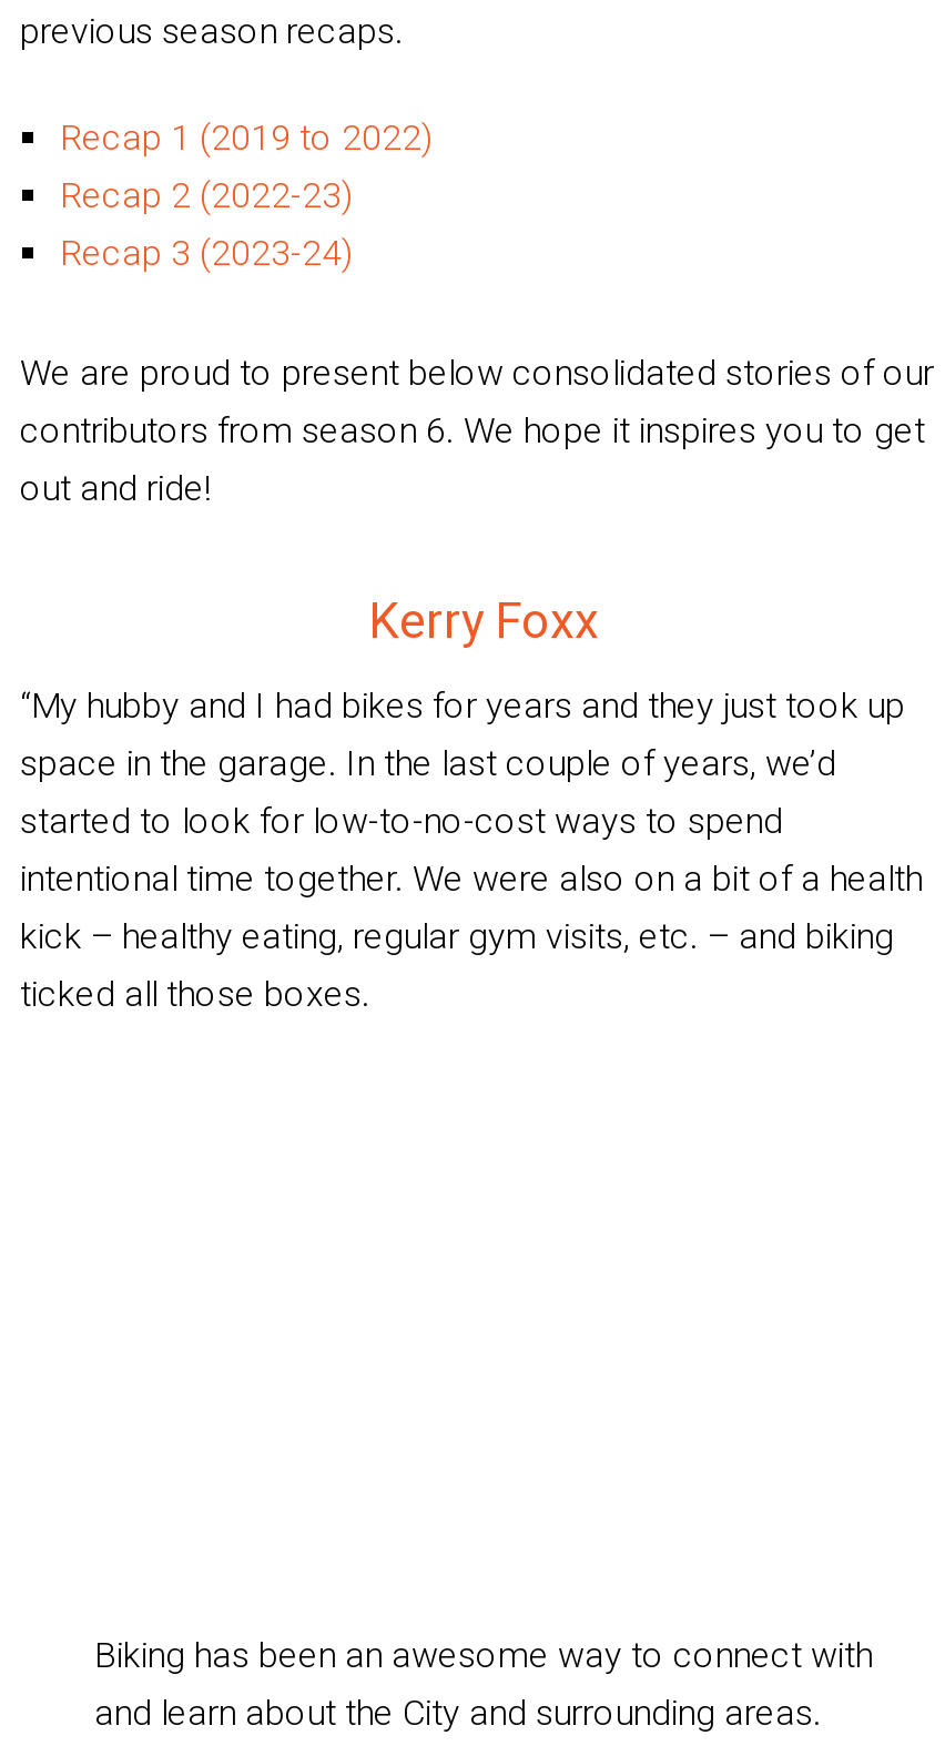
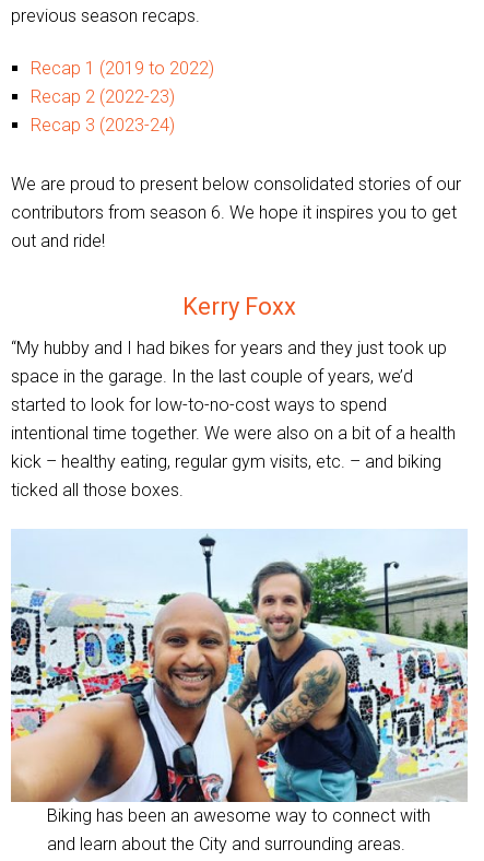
+ [image]
